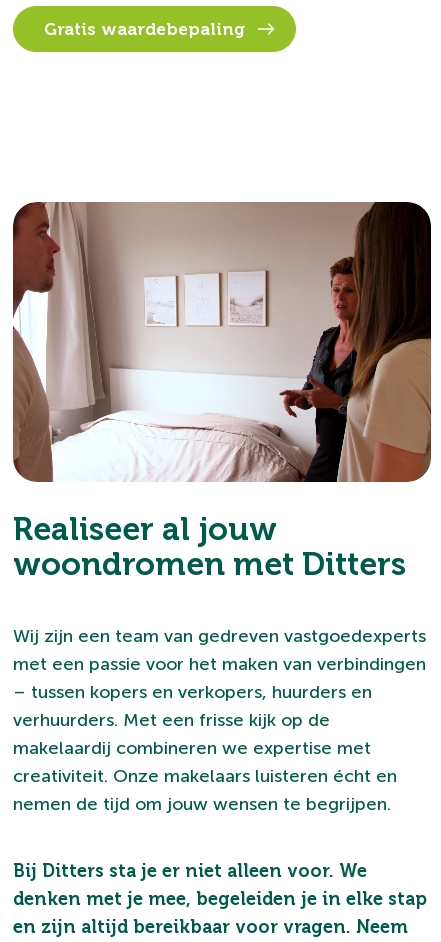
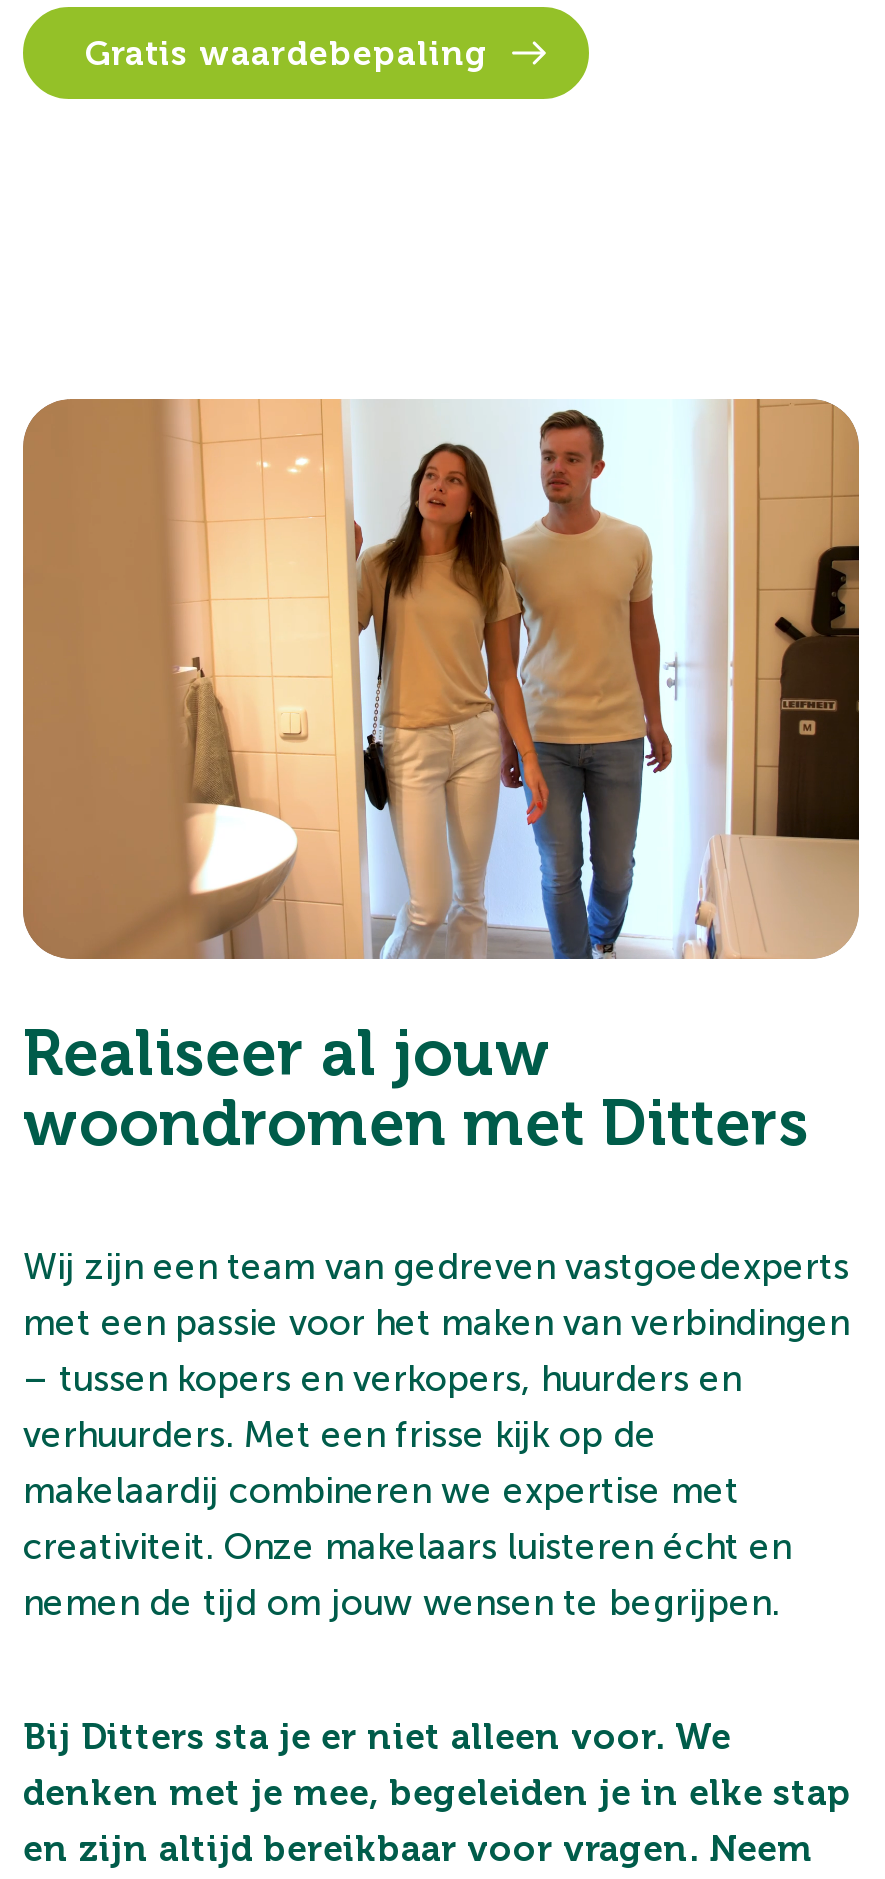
- [image]
+ [image]
